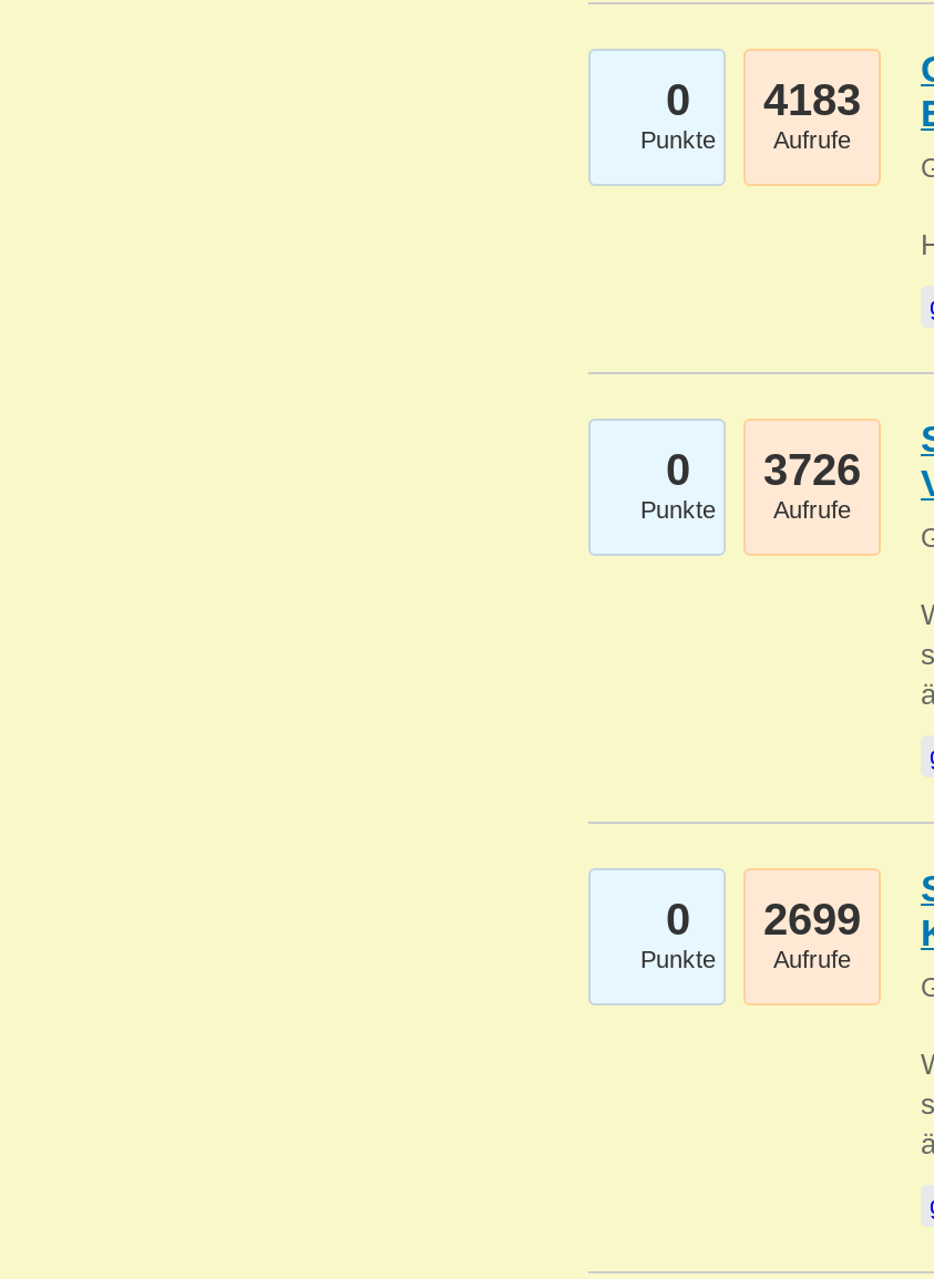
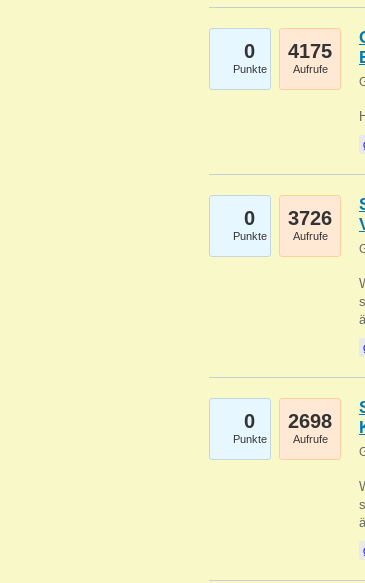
- 4183
+ 4175

- 2699
+ 2698
